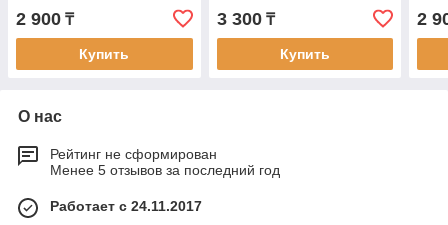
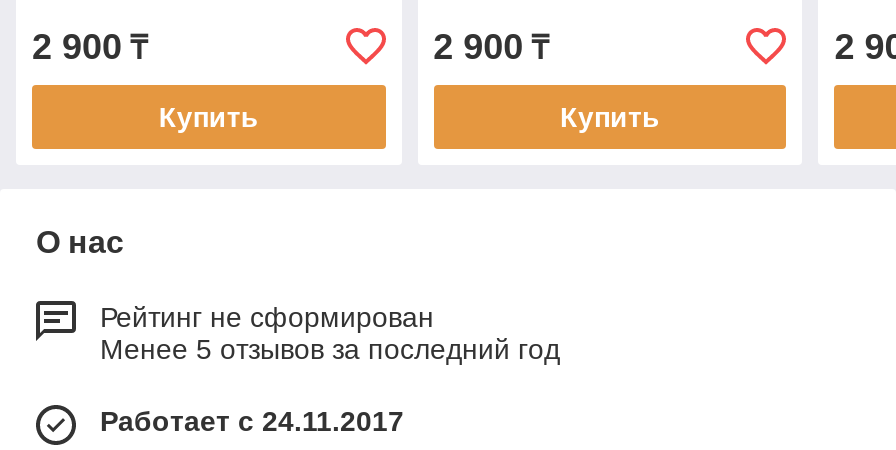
- 3 300 ₸
+ 2 900 ₸
